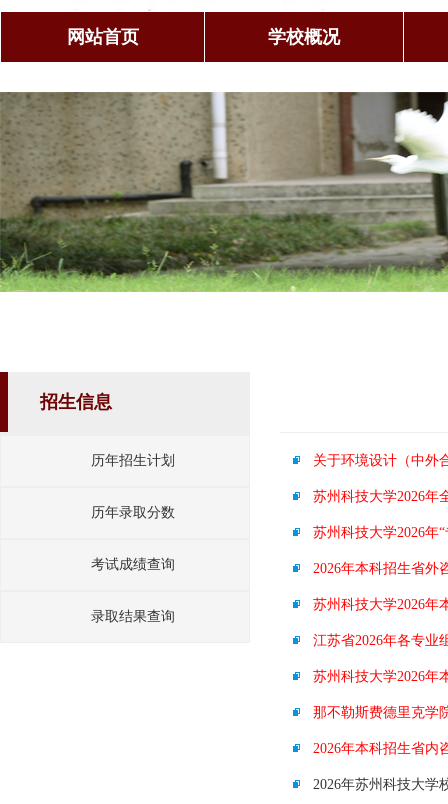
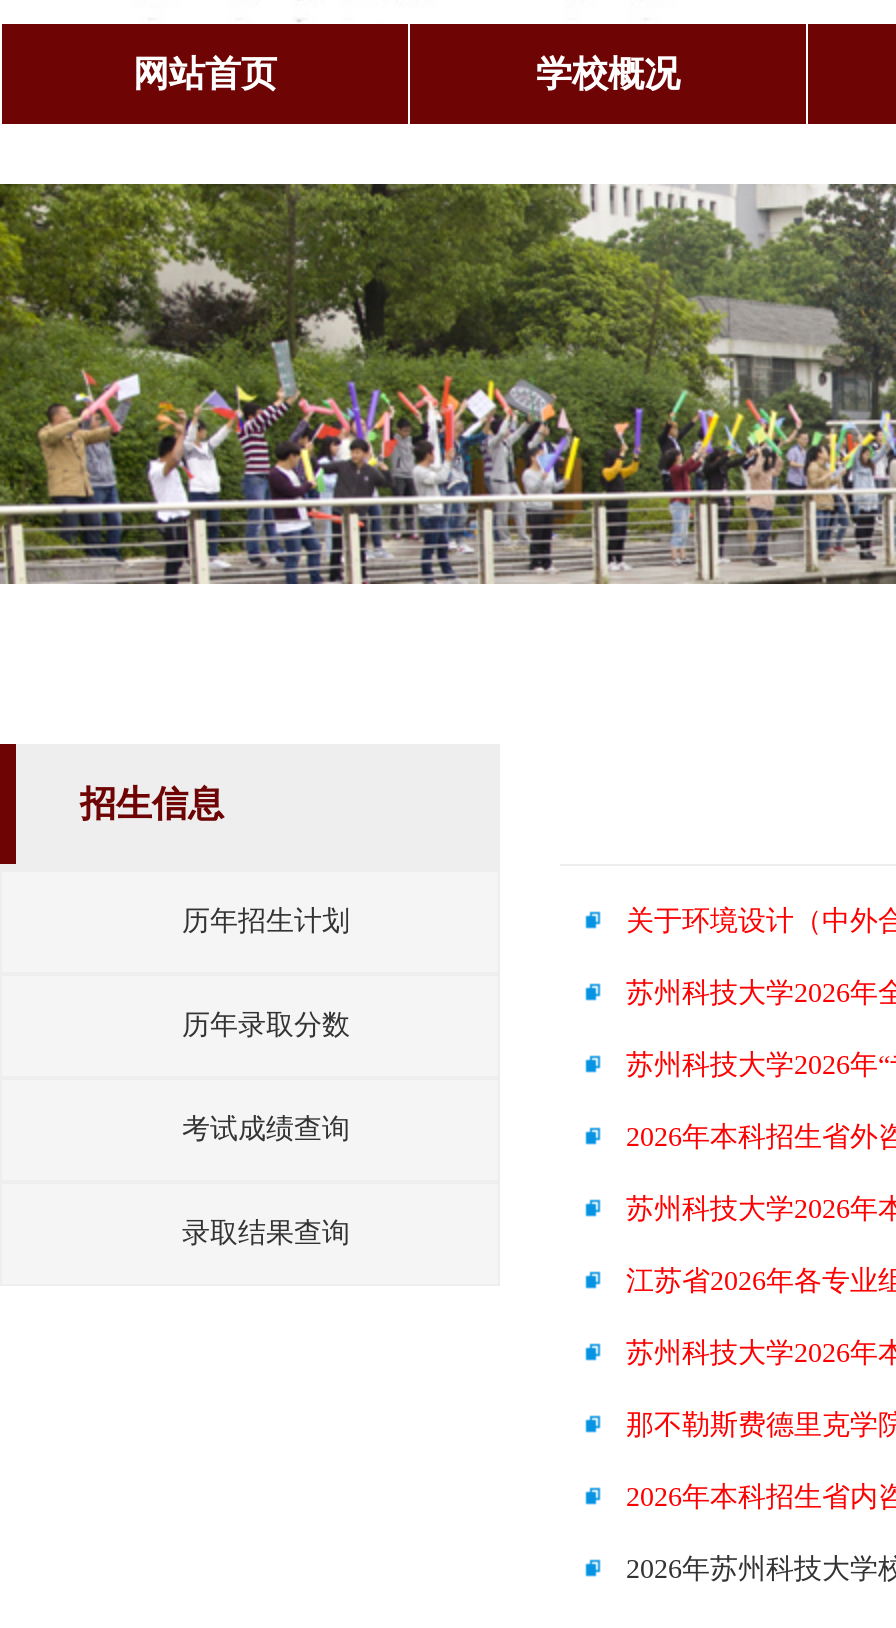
- [image]
+ [image]
